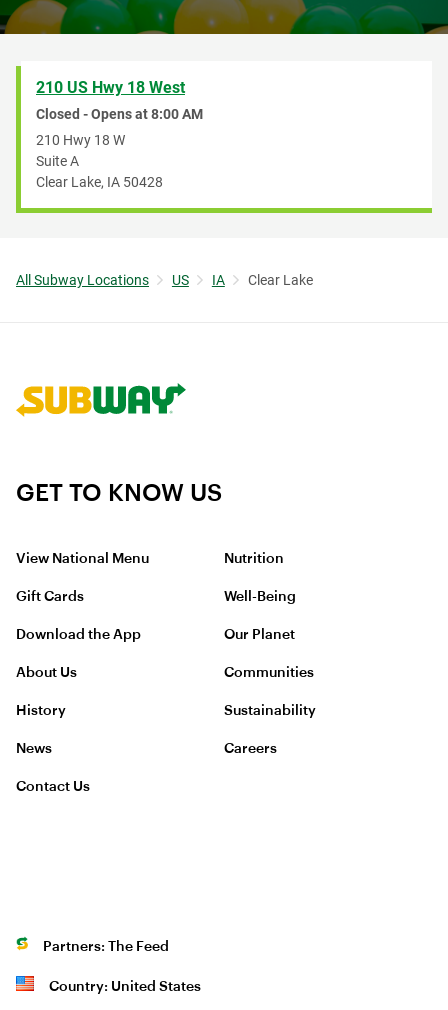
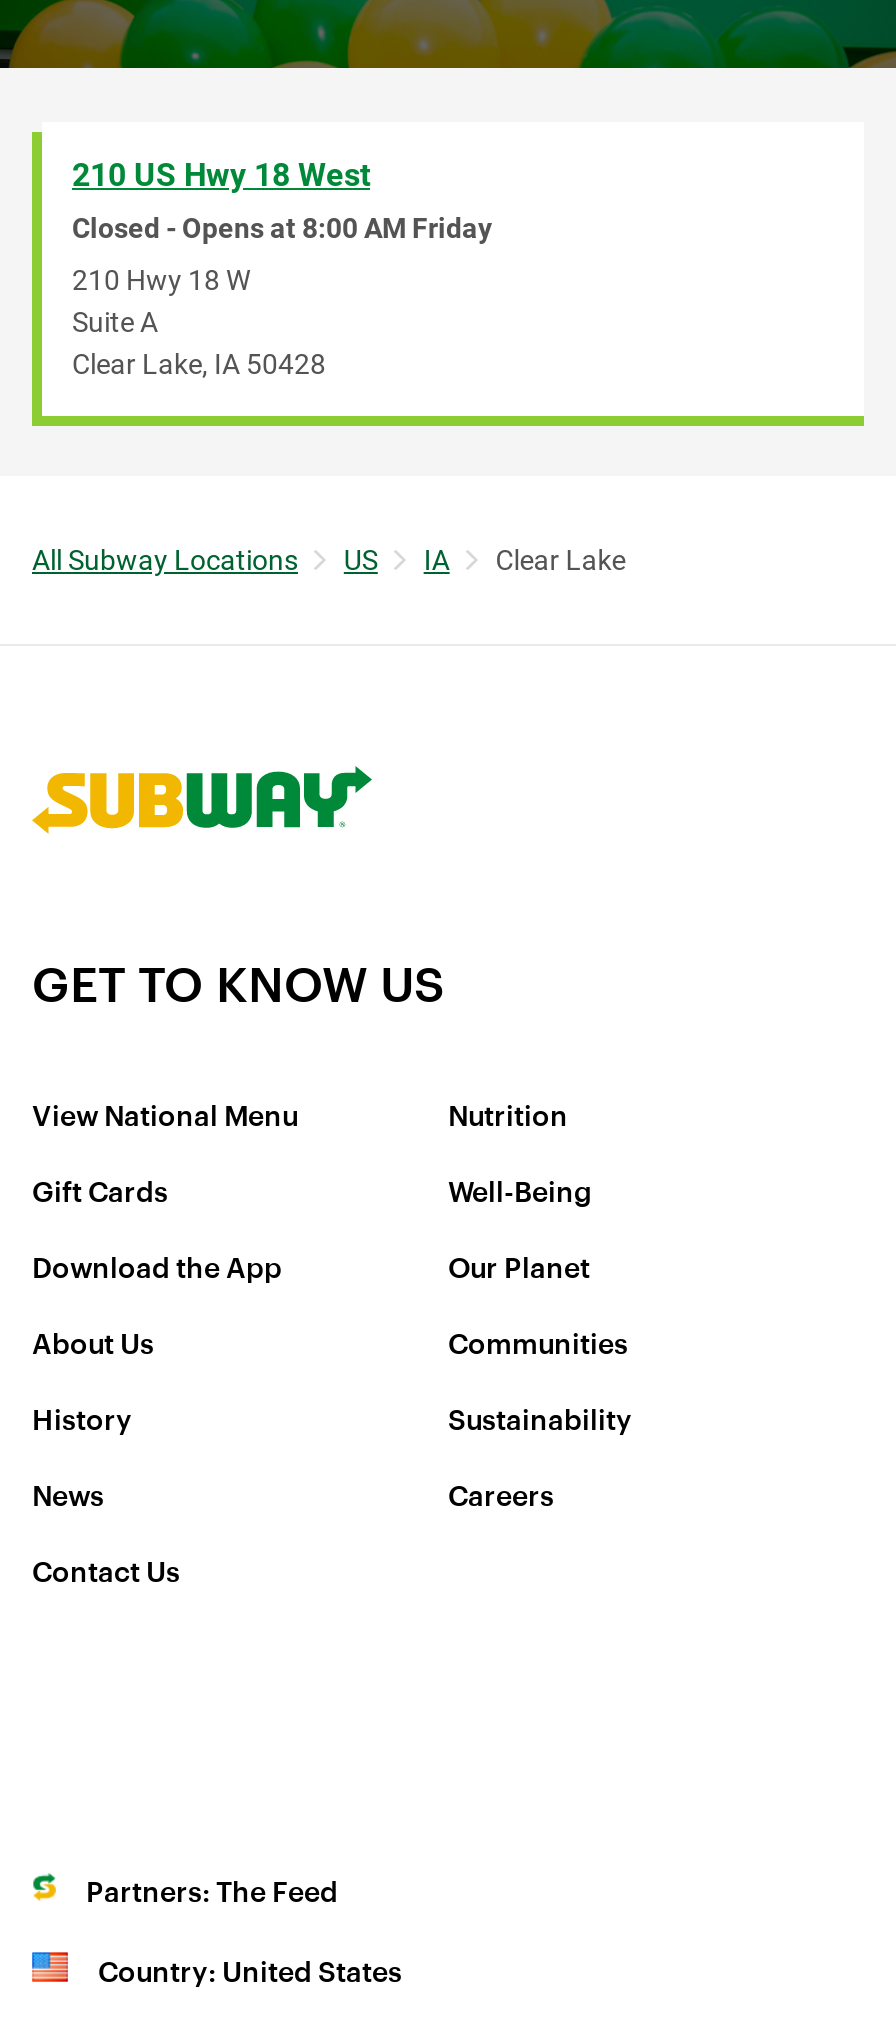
- Closed - Opens at 8:00 AM
+ Closed - Opens at 8:00 AM Friday
